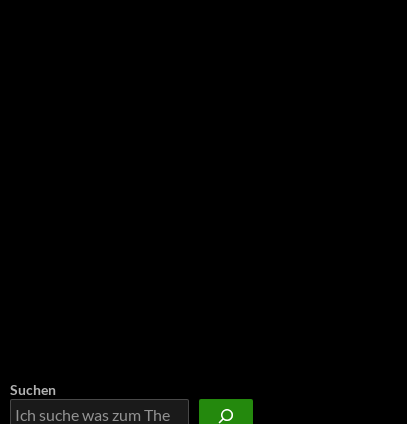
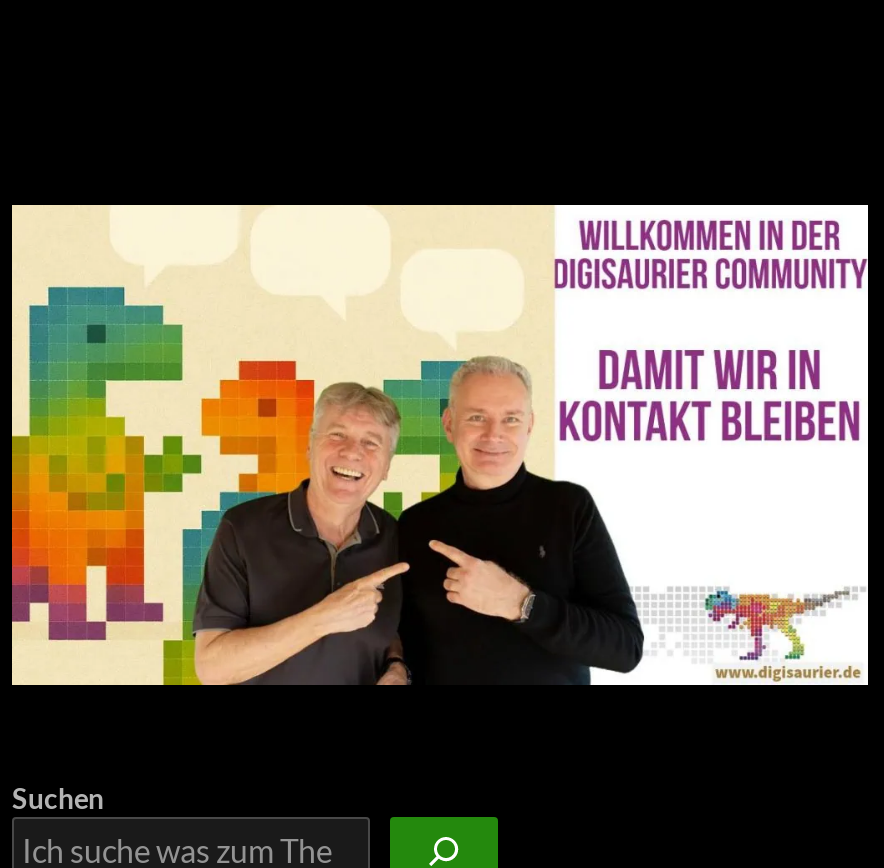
+ [image]
